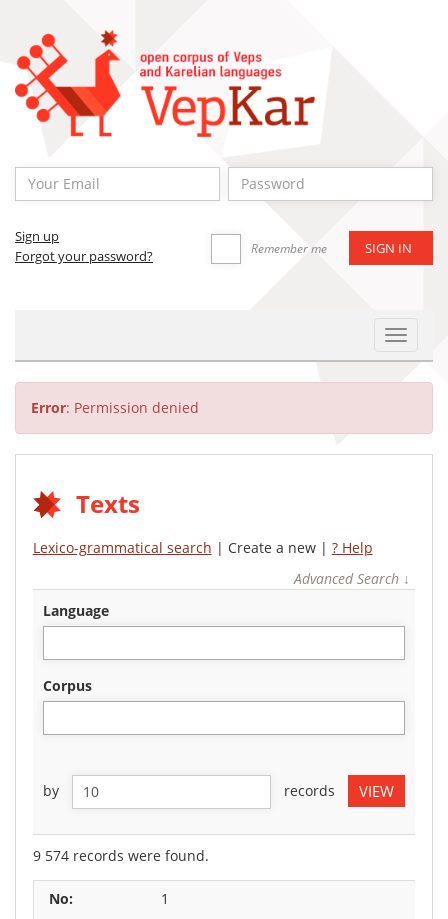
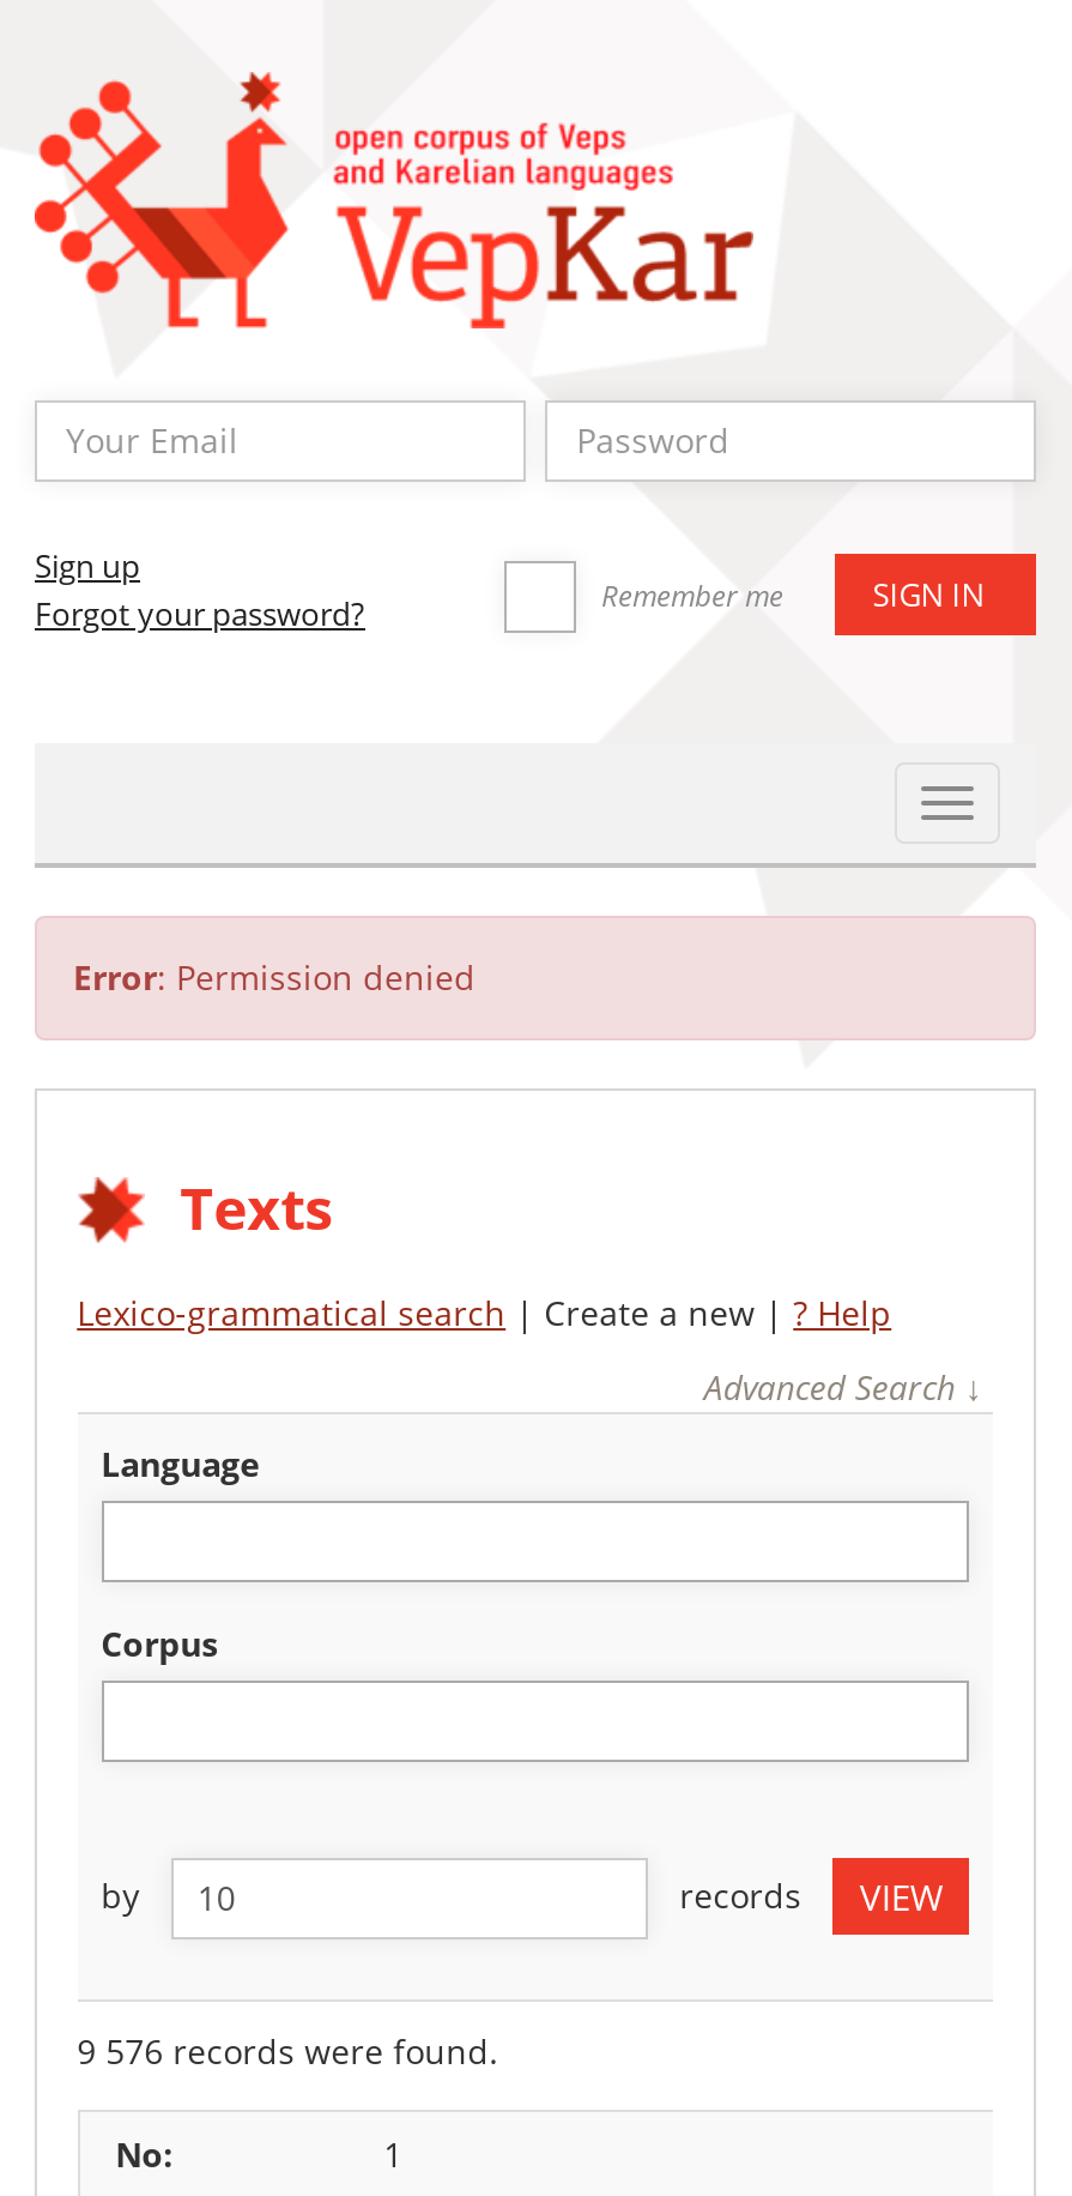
- 9 574 records were found.
+ 9 576 records were found.
